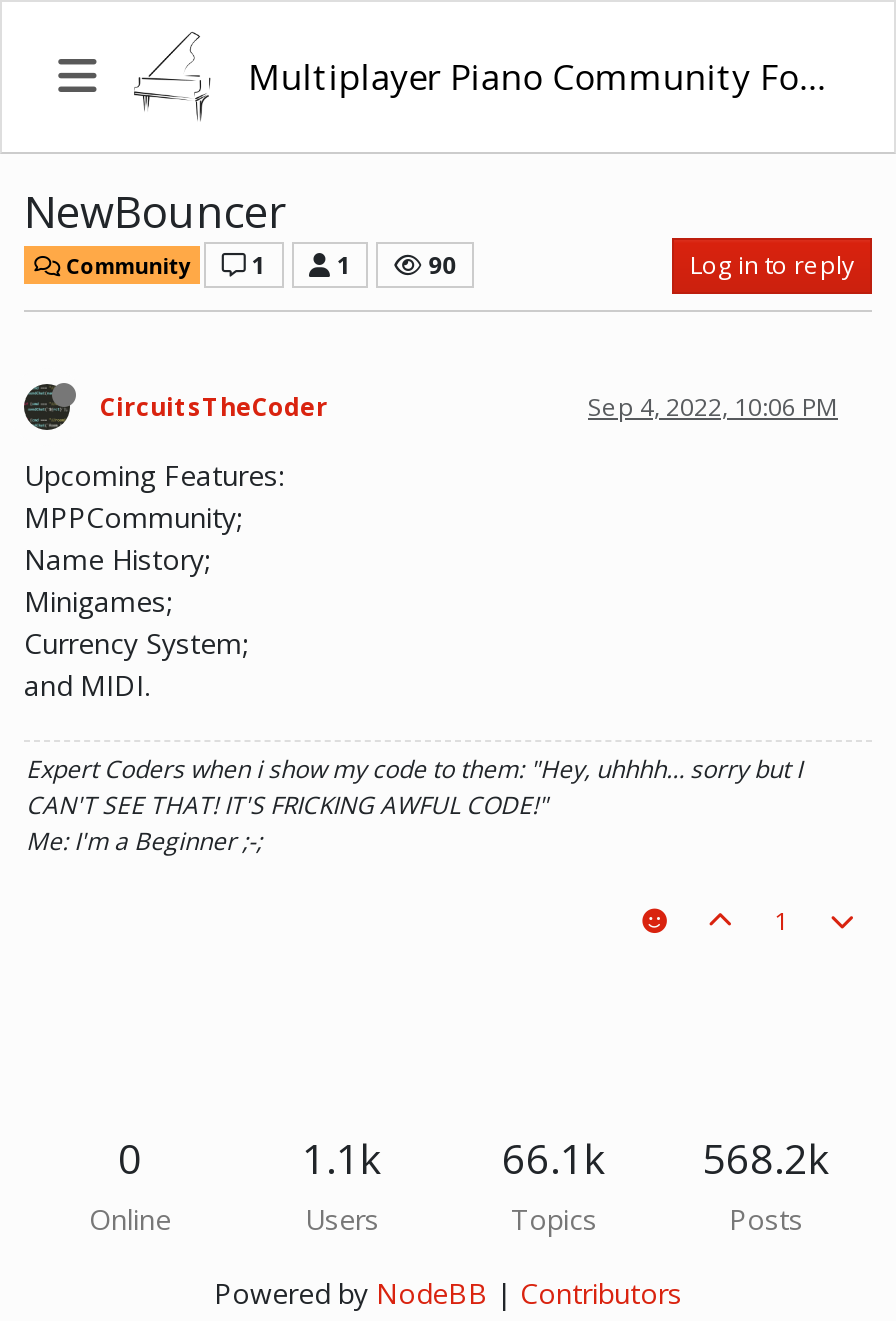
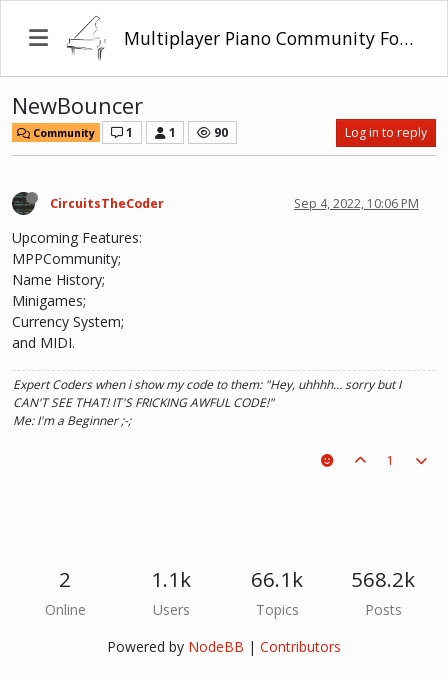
- 0
+ 2
